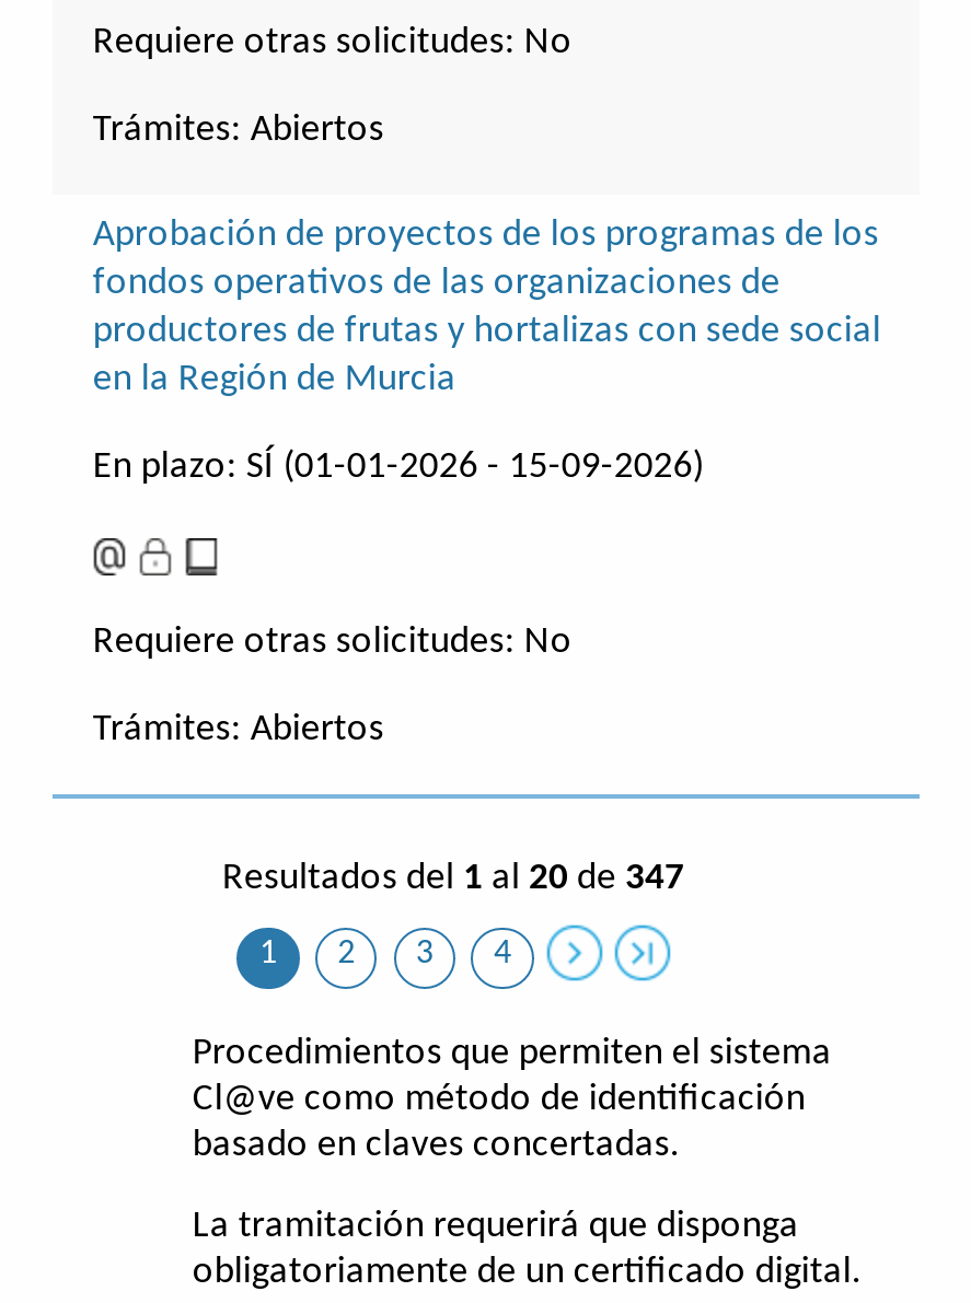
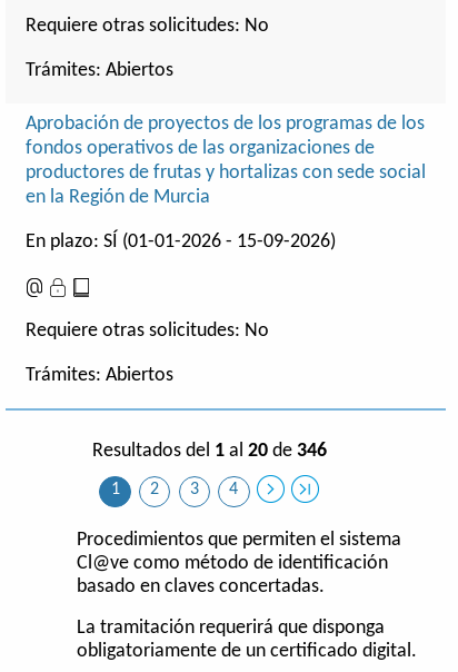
- Resultados del 1 al 20 de 347
+ Resultados del 1 al 20 de 346
